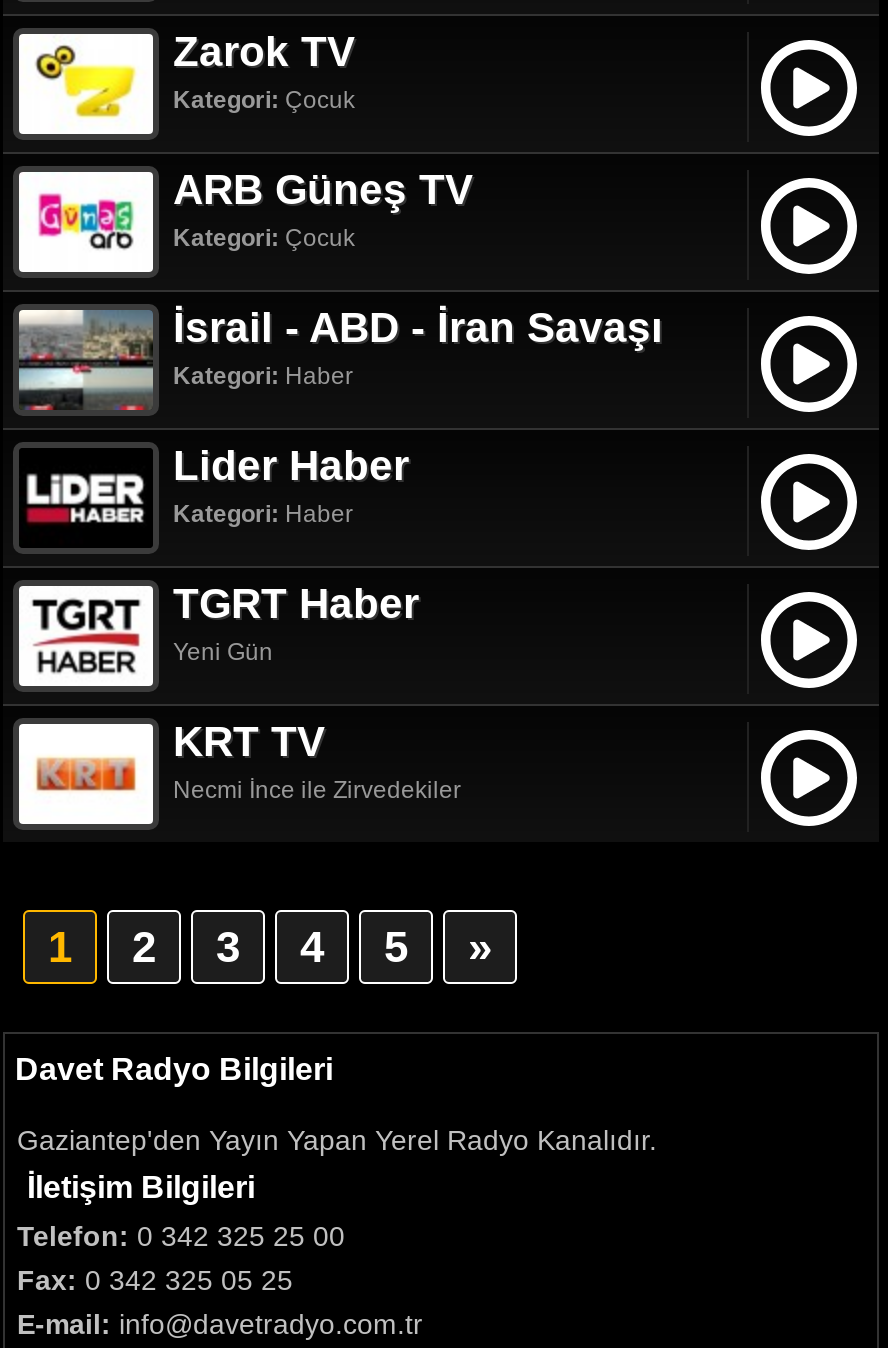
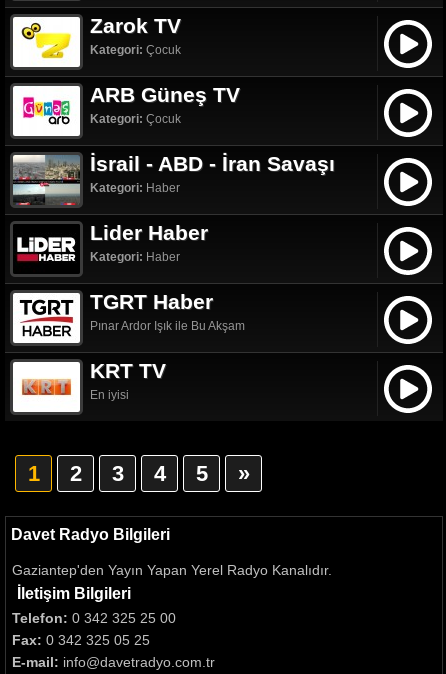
- Yeni Gün
+ Pınar Ardor Işık ile Bu Akşam

- Necmi İnce ile Zirvedekiler
+ En iyisi
